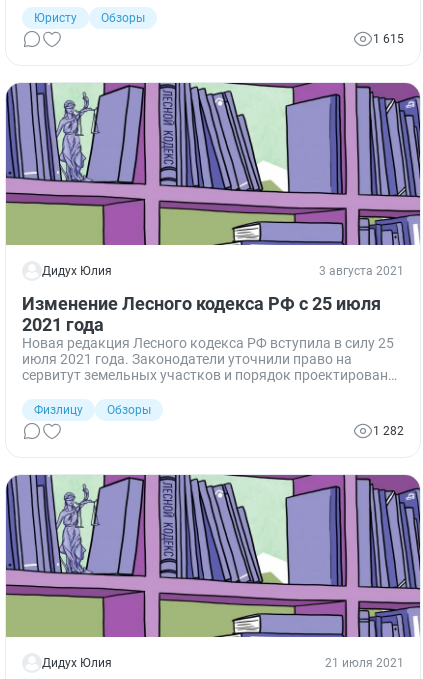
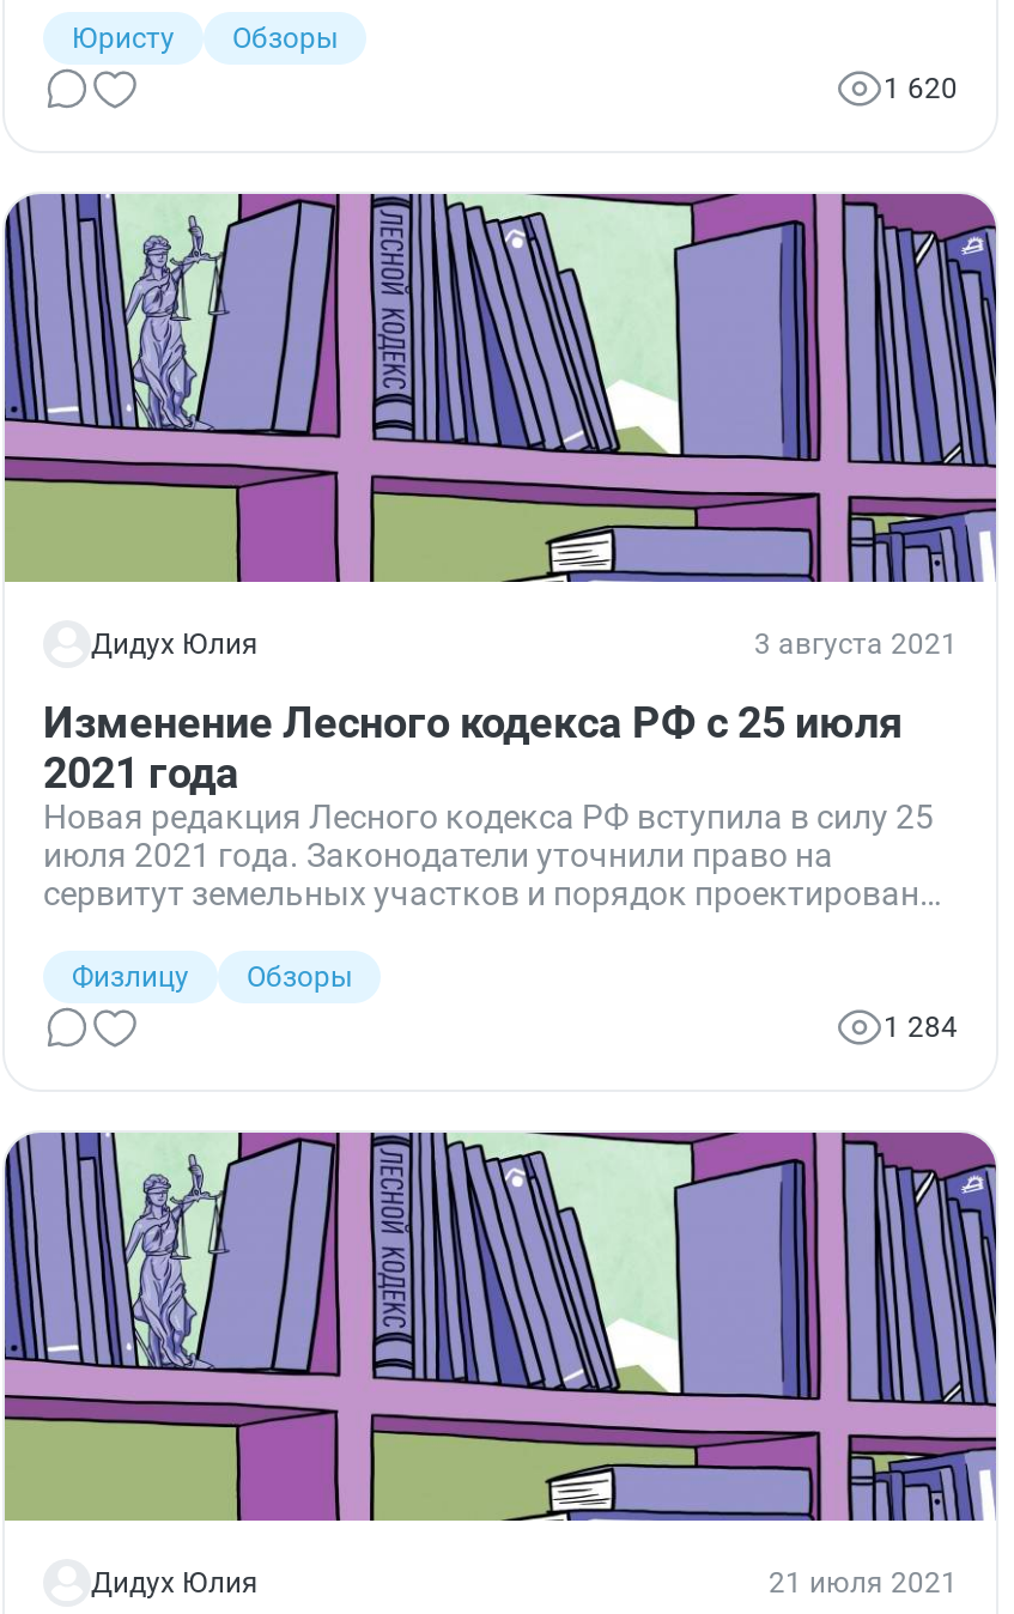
- 1 615
+ 1 620

- 1 282
+ 1 284
